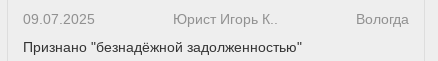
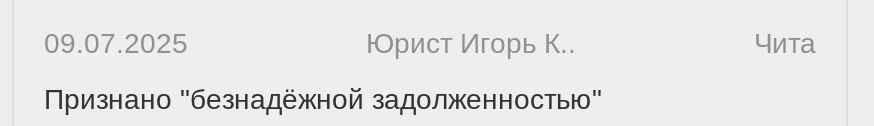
- Вологда
+ Чита
